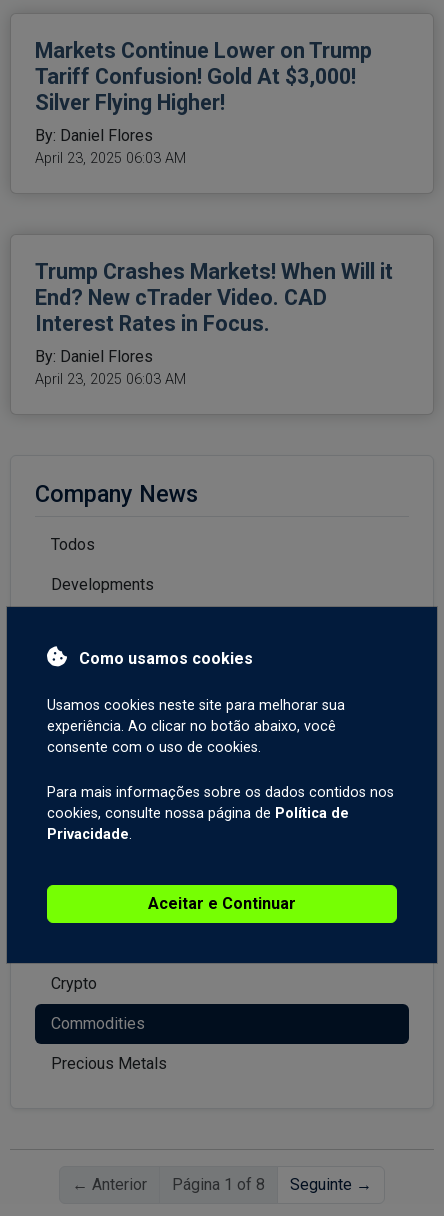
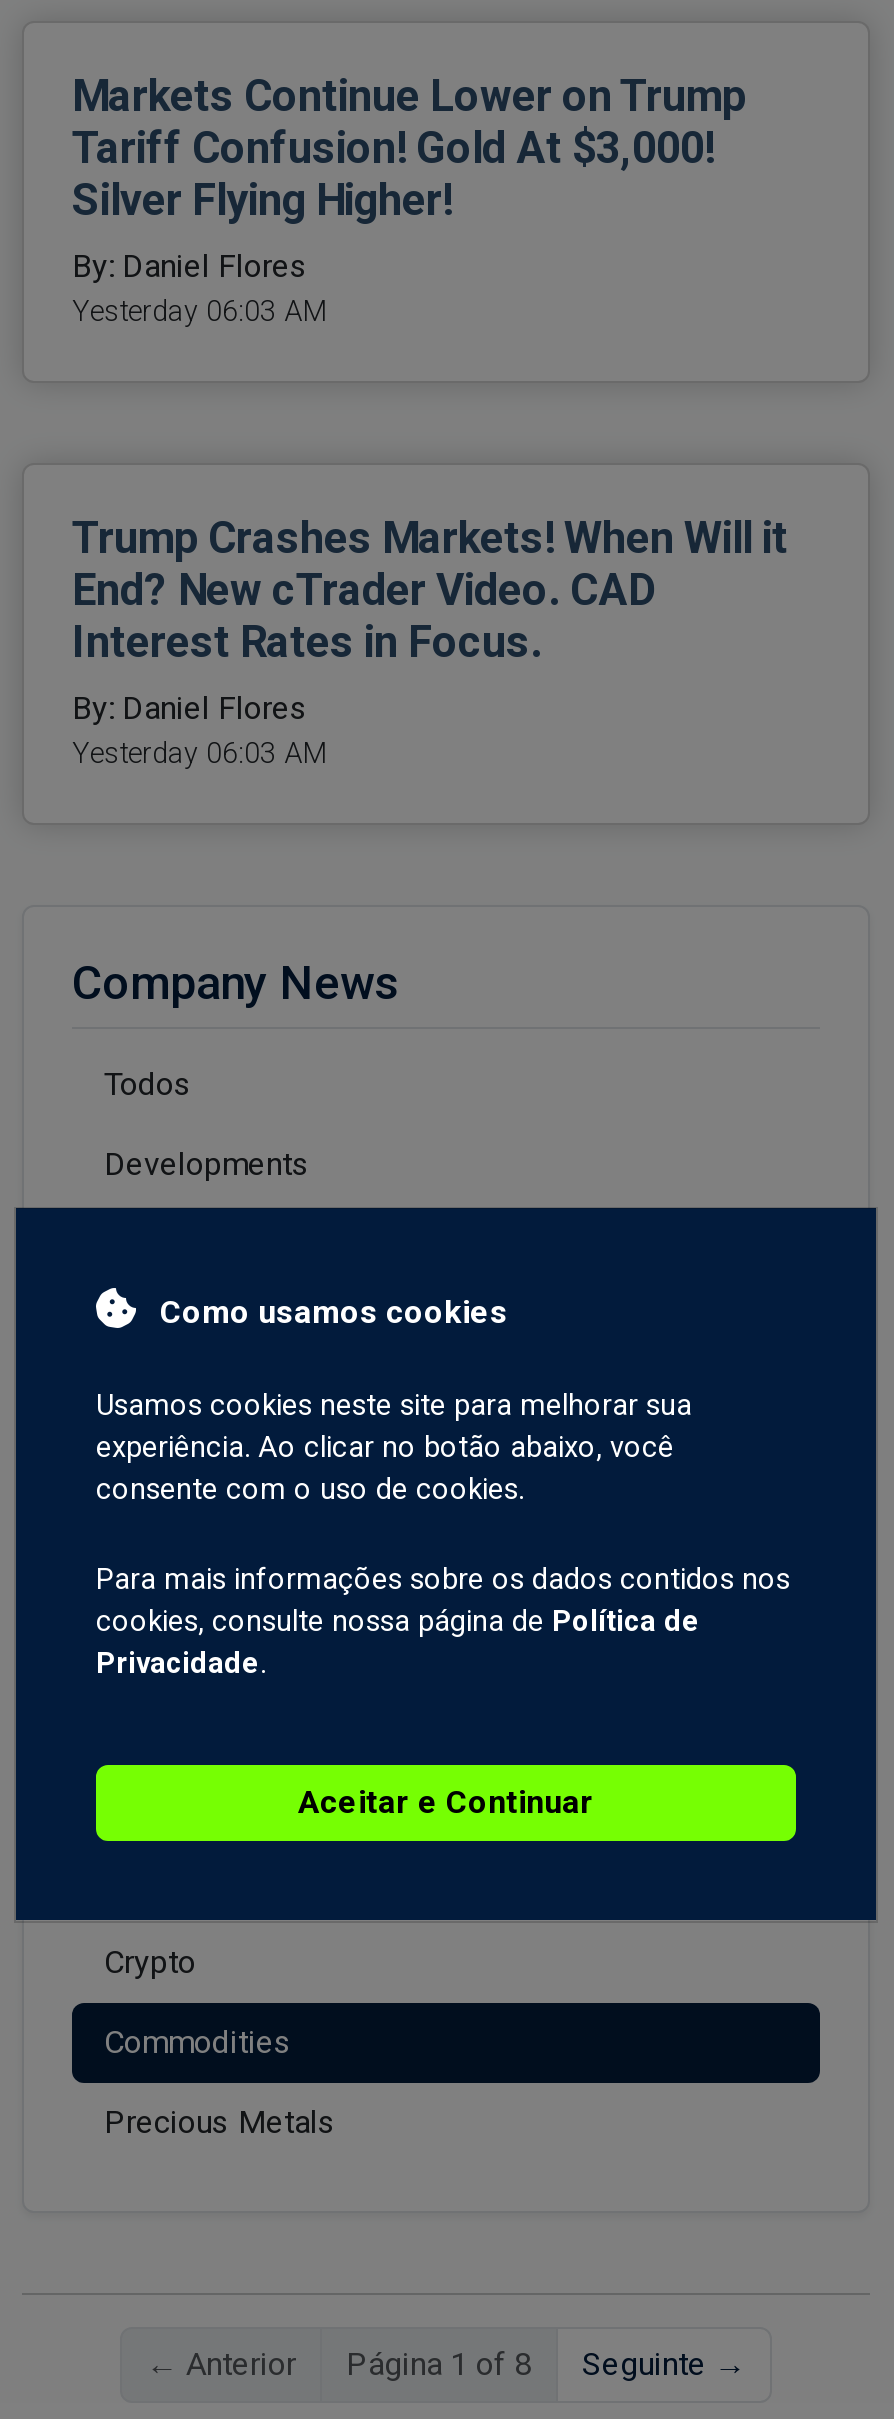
- April 23, 2025 06:03 AM
+ Yesterday 06:03 AM

- April 23, 2025 06:03 AM
+ Yesterday 06:03 AM
